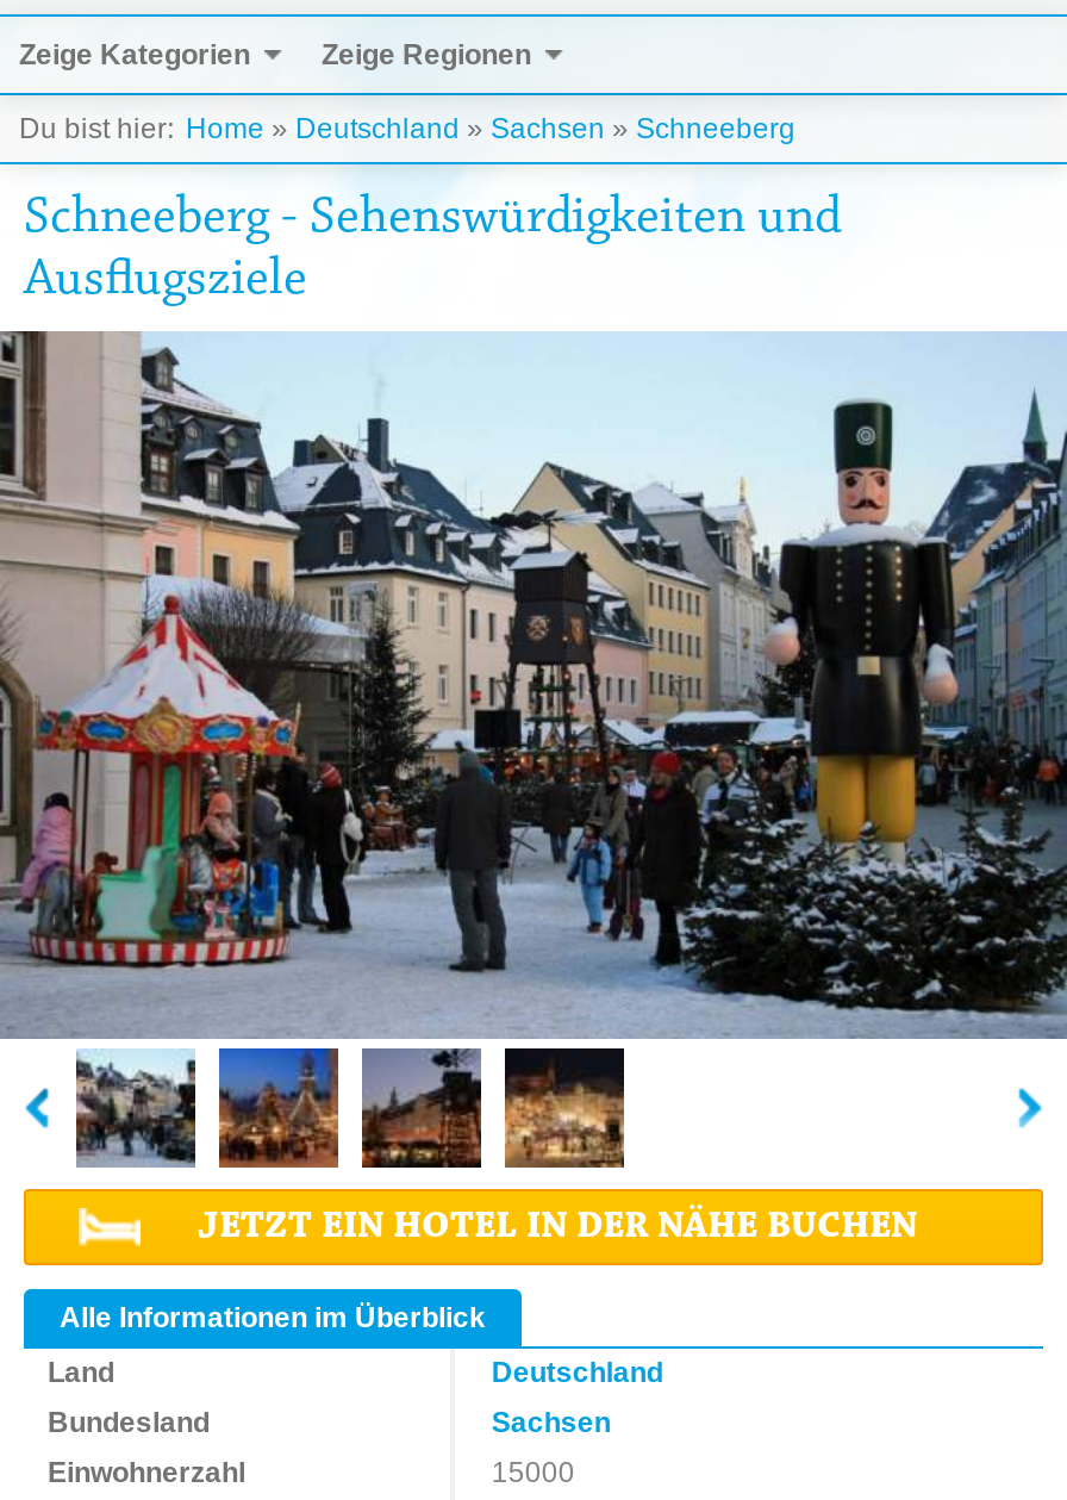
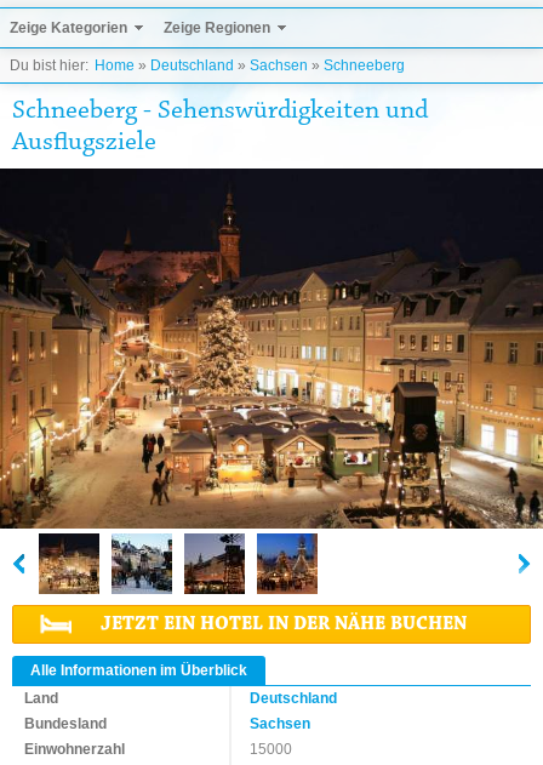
- [image]
+ [image]
